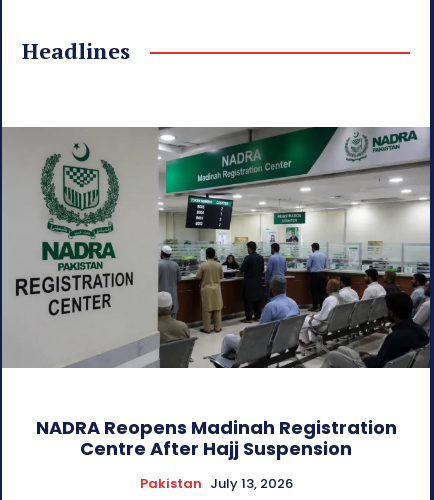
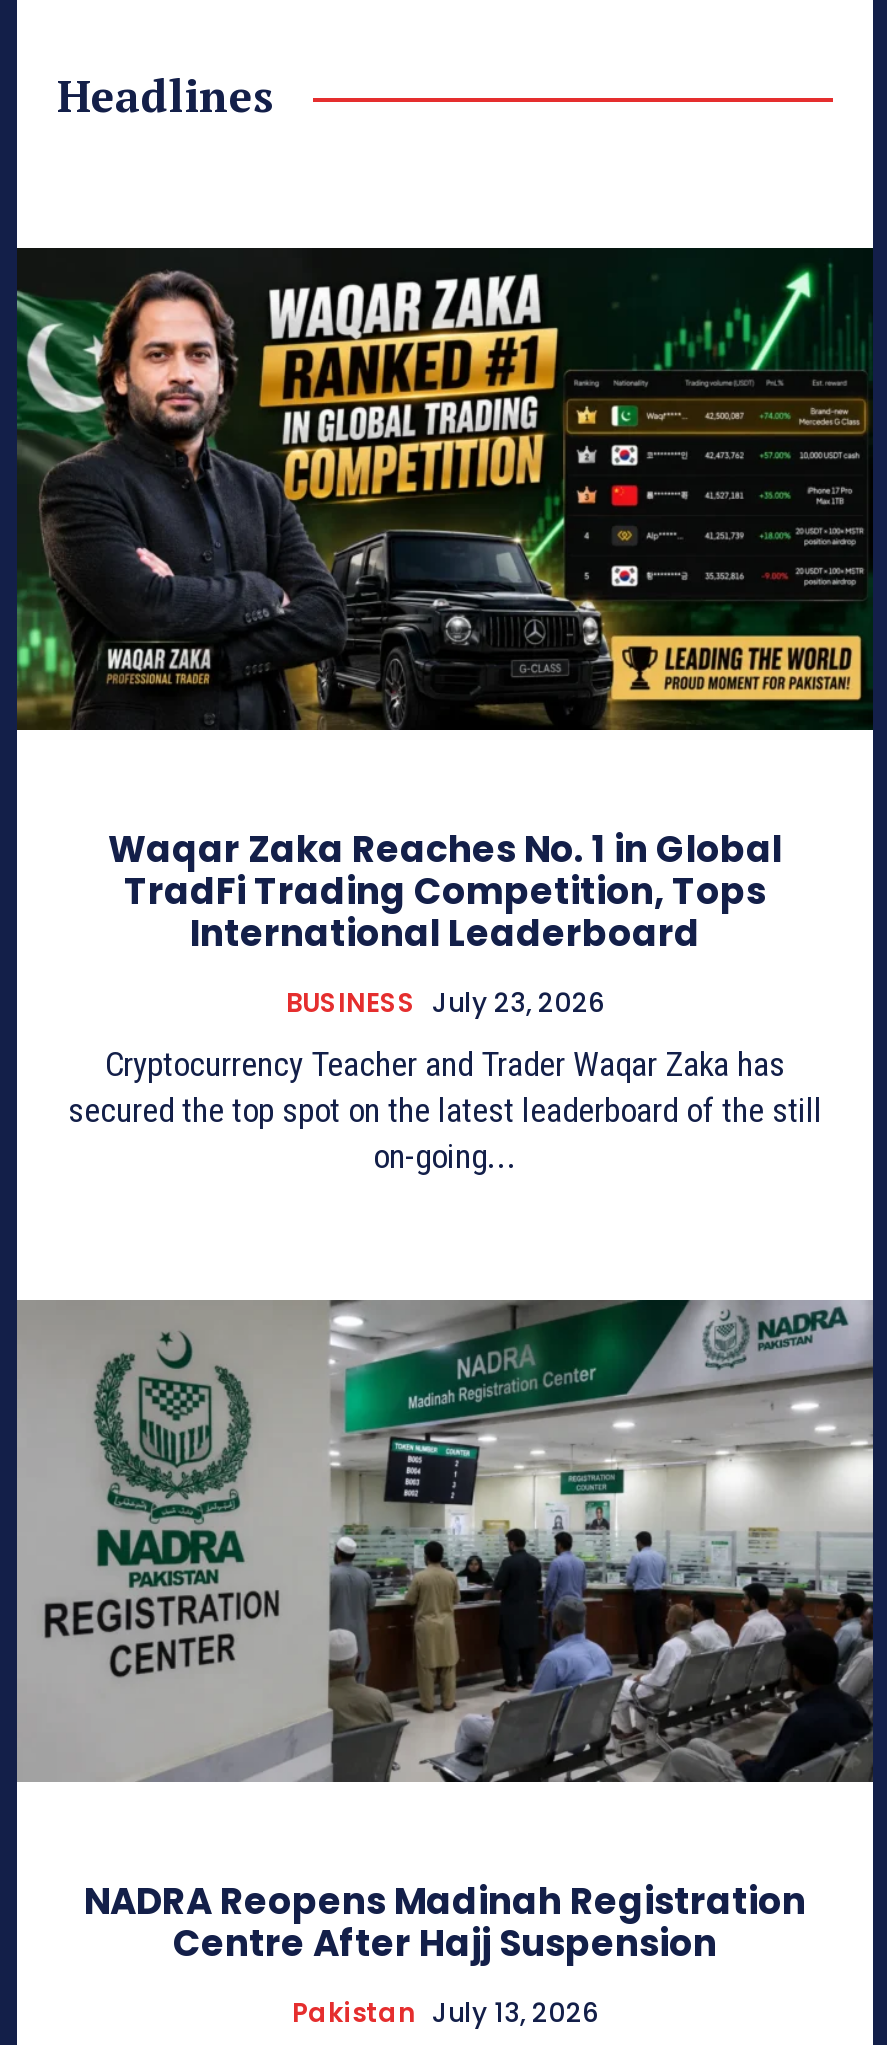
+ [image]

+ Waqar Zaka Reaches No. 1 in Global
+ TradFi Trading Competition, Tops
+ International Leaderboard
+ BUSINESS July 23, 2026
+ Cryptocurrency Teacher and Trader Waqar Zaka has
+ secured the top spot on the latest leaderboard of the still
+ on-going...
